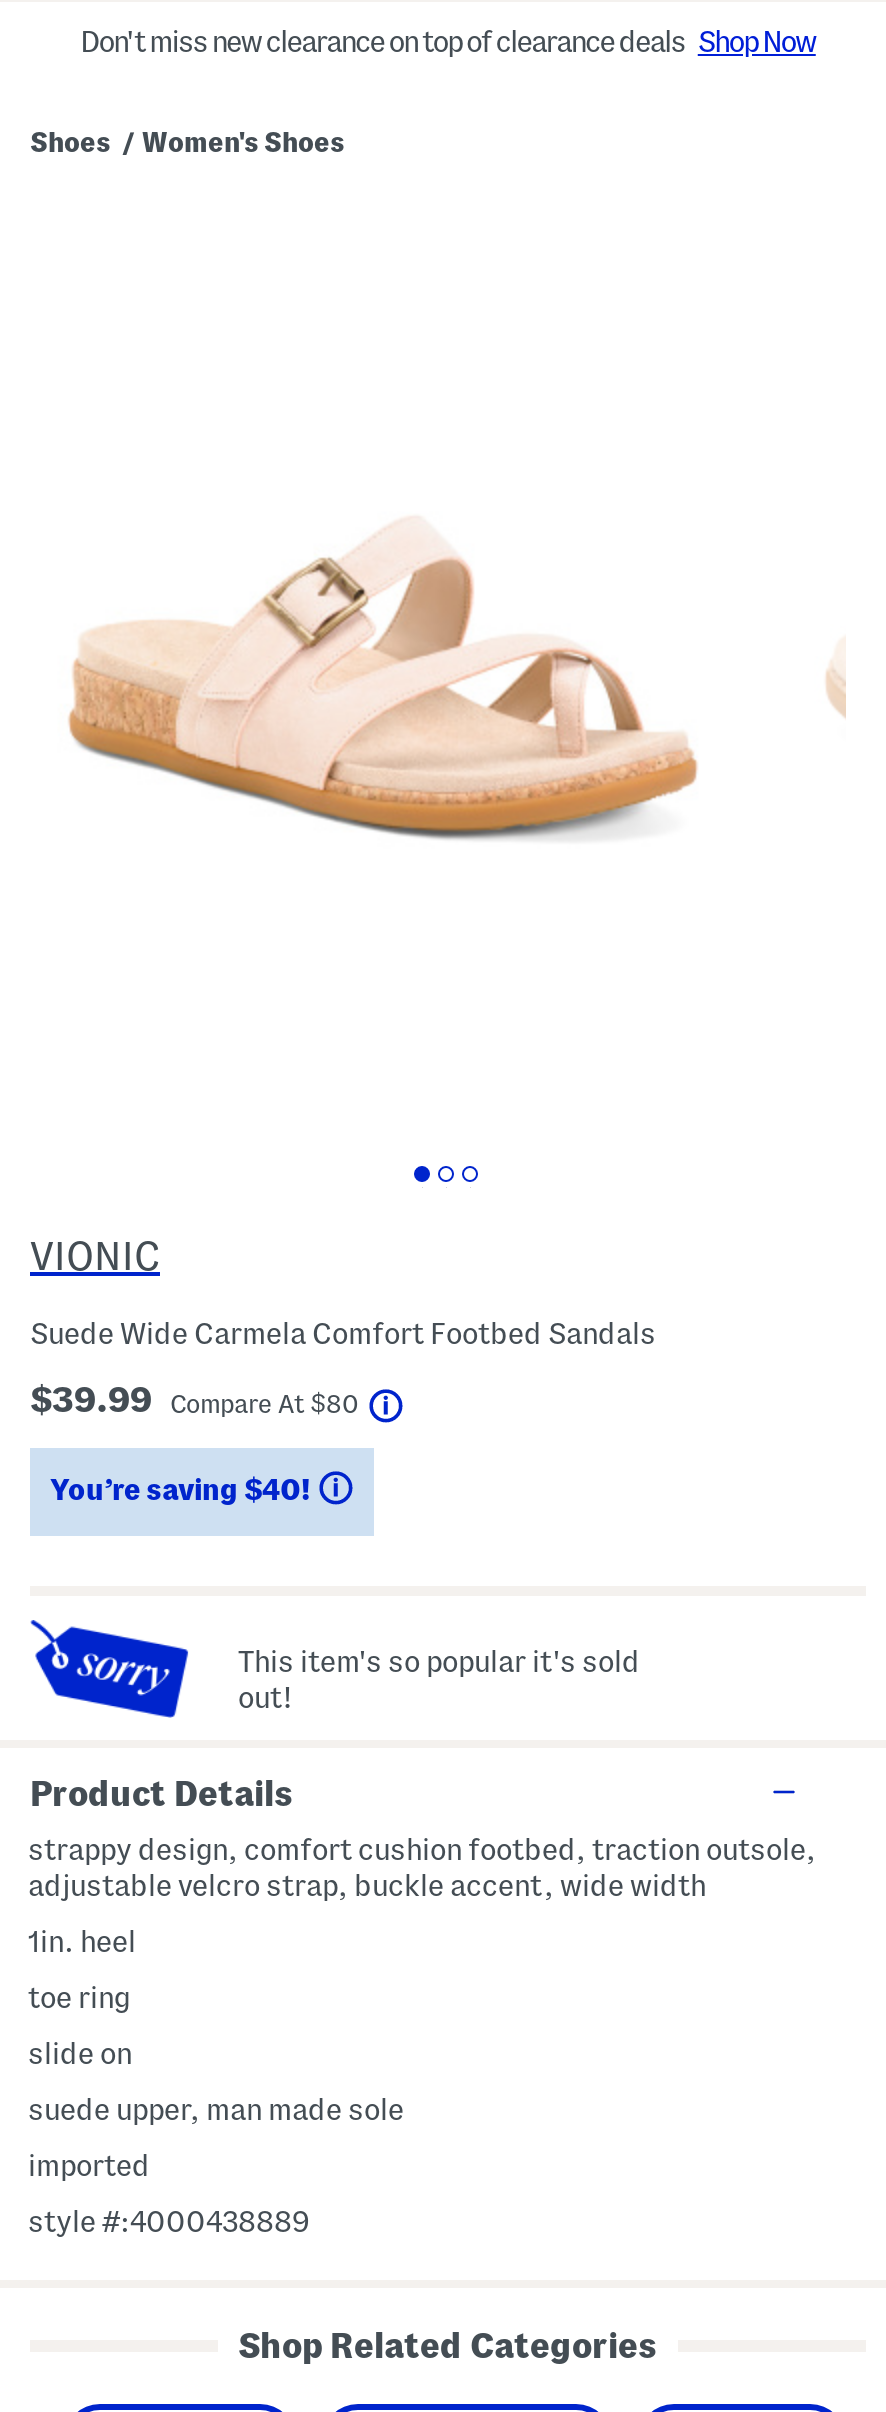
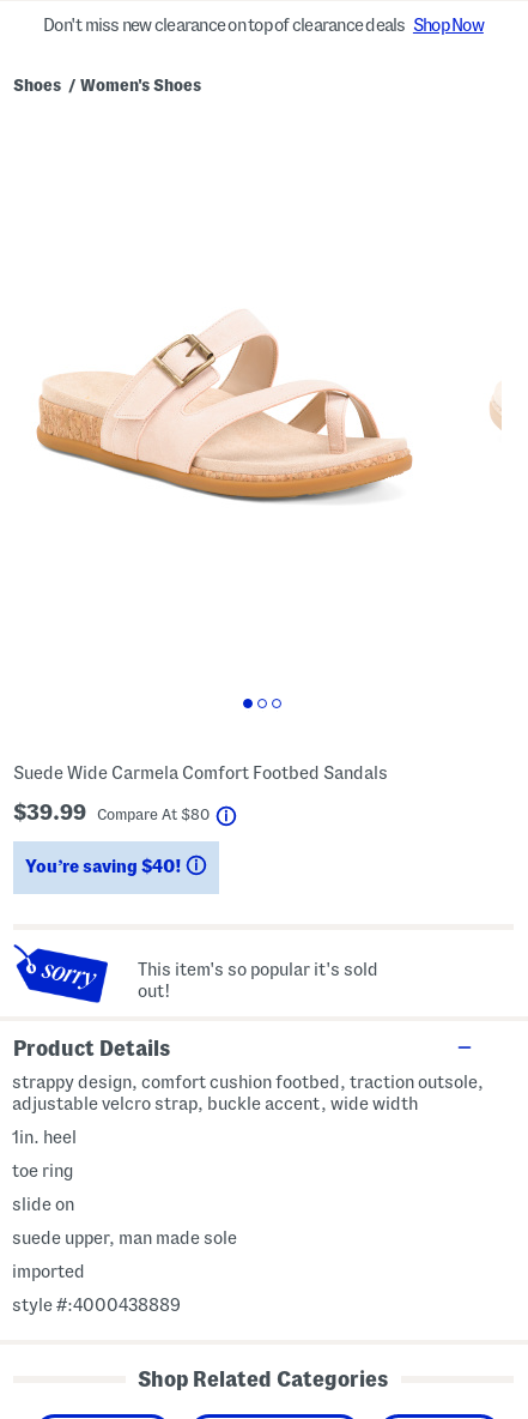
- VIONIC
